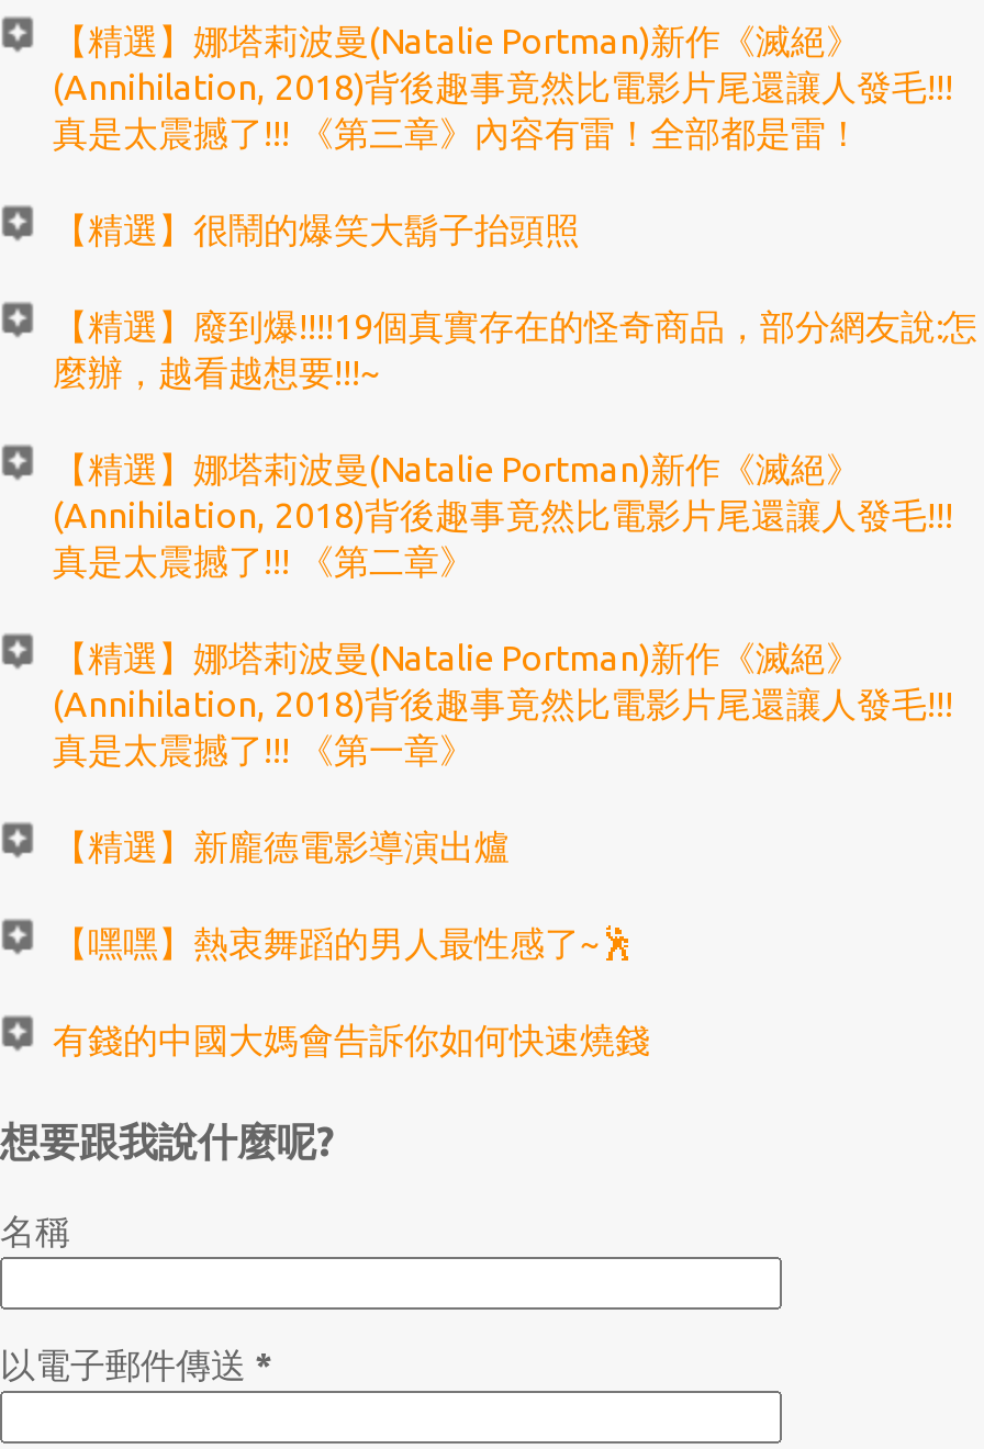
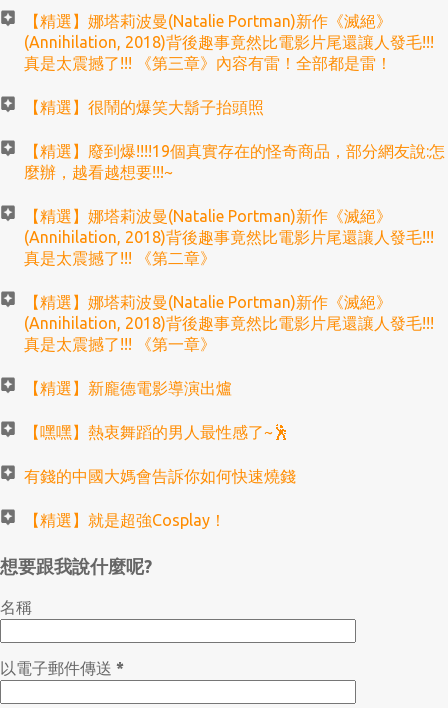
+ 【精選】就是超強Cosplay！
